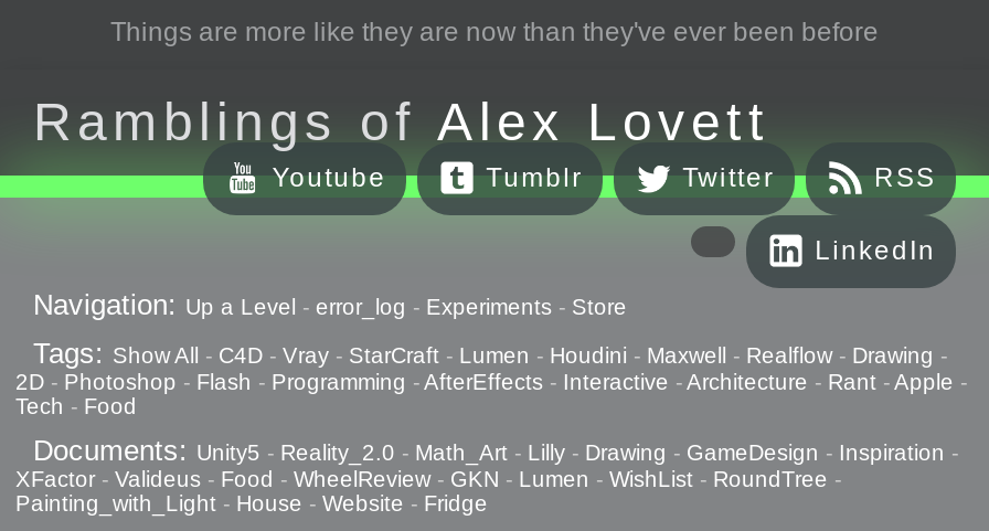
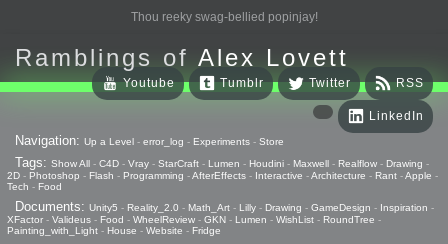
- Things are more like they are now than they've ever been before
+ Thou reeky swag-bellied popinjay!
